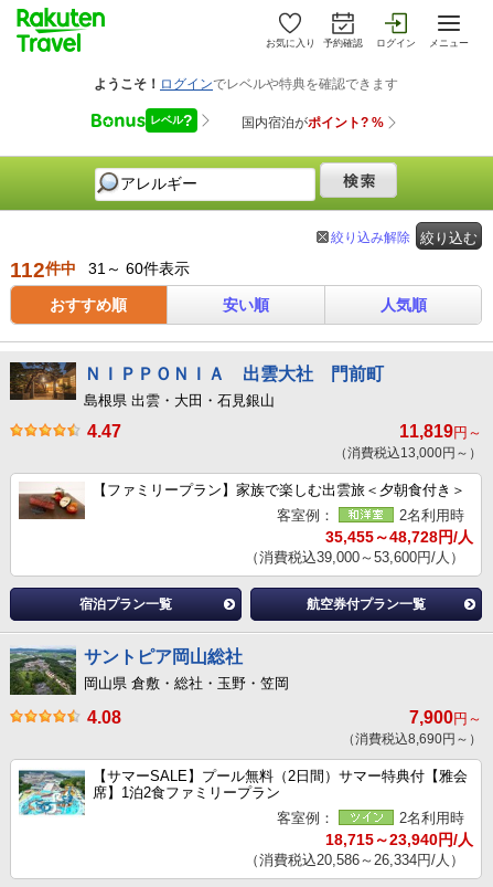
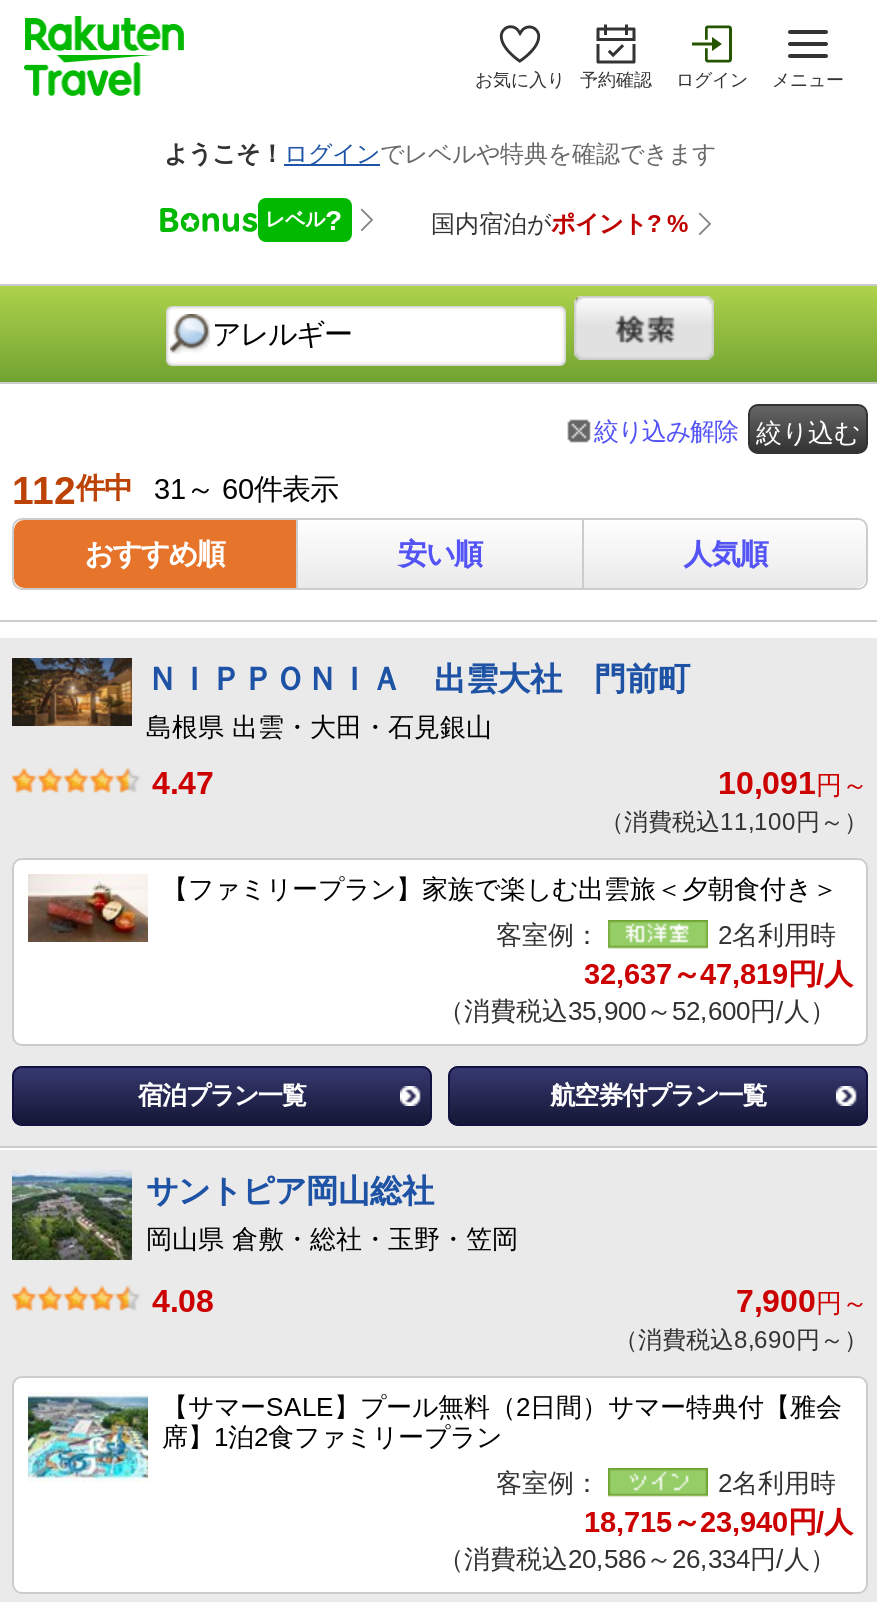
- 11,819円～
+ 10,091円～

- （消費税込13,000円～）
+ （消費税込11,100円～）

- 35,455～48,728円/人
+ 32,637～47,819円/人

- （消費税込39,000～53,600円/人）
+ （消費税込35,900～52,600円/人）
